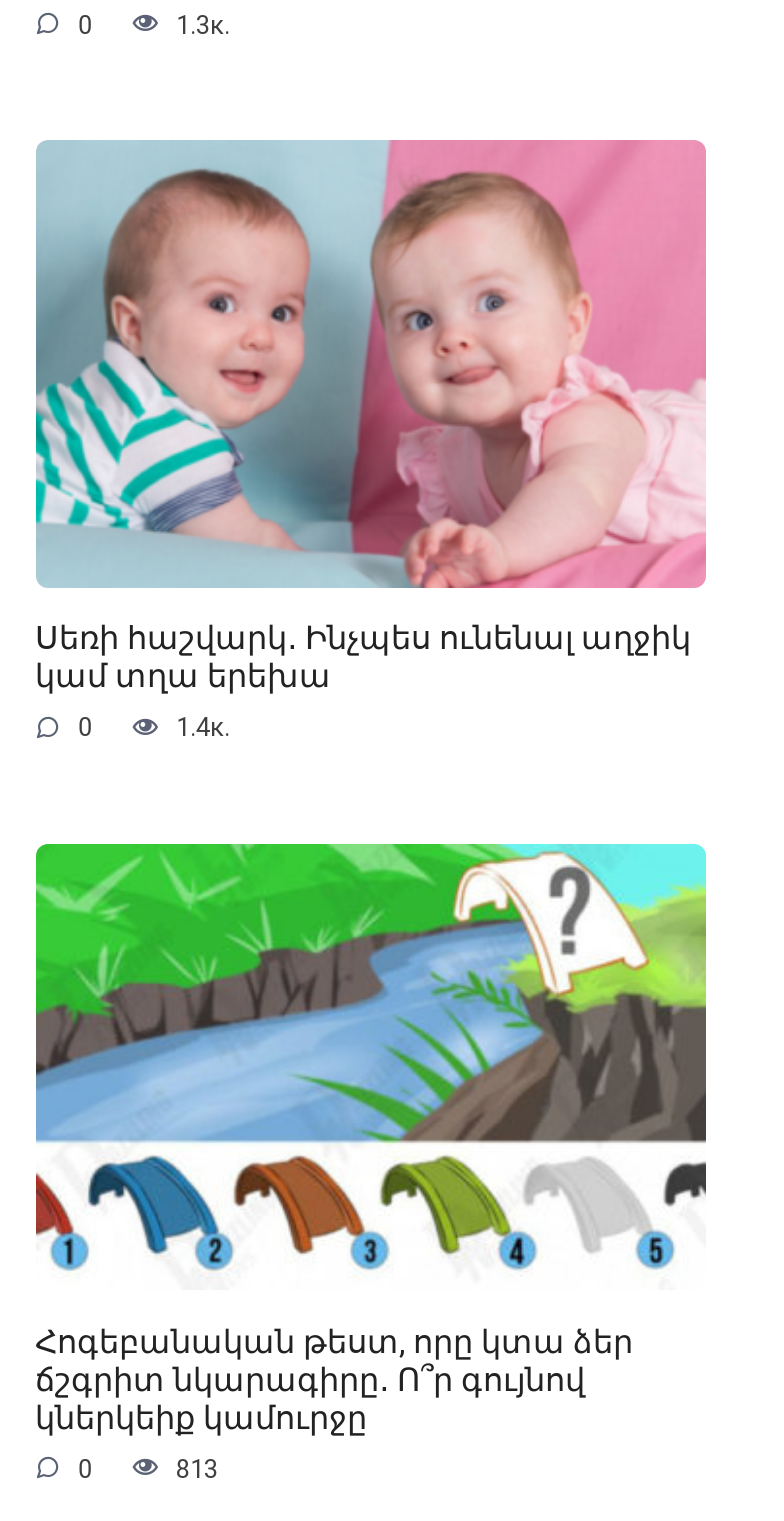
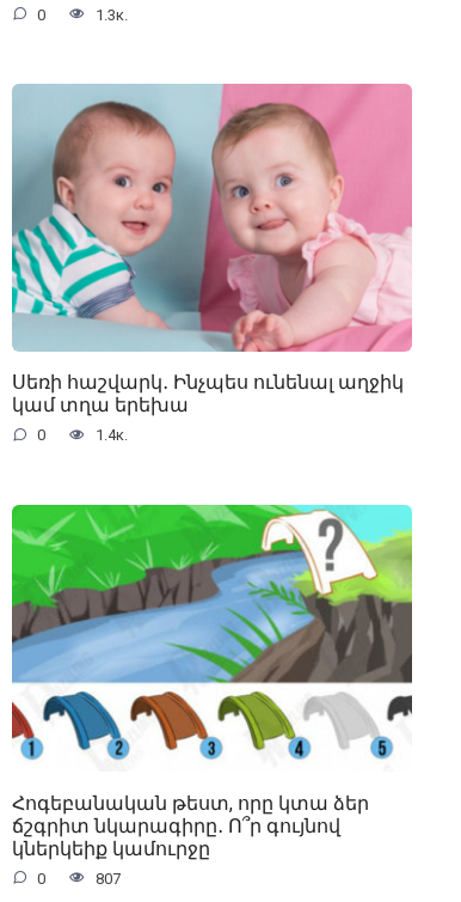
- 813
+ 807
